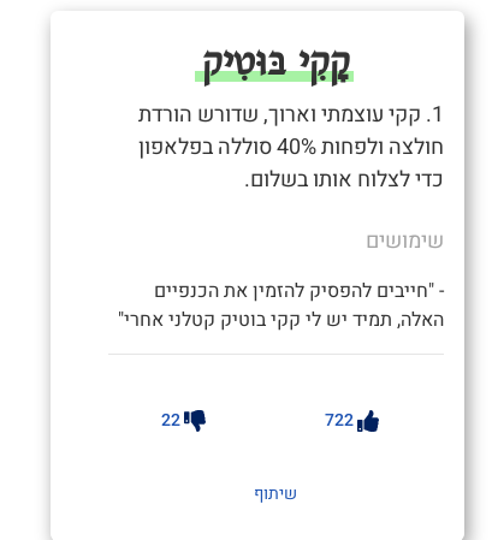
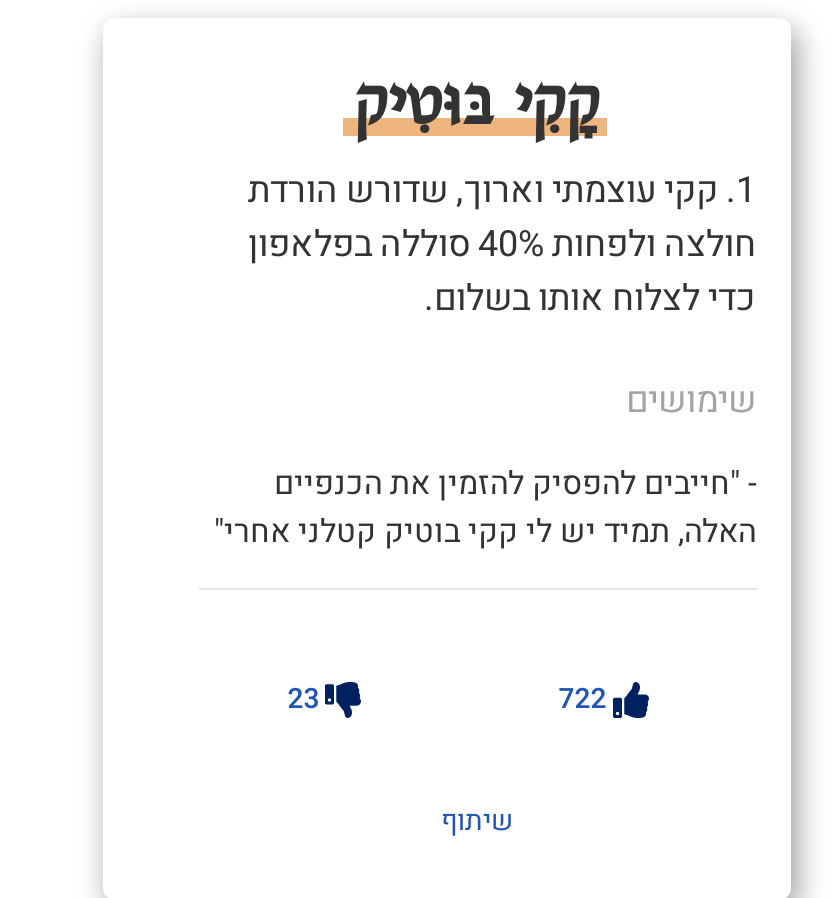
- 22
+ 23
